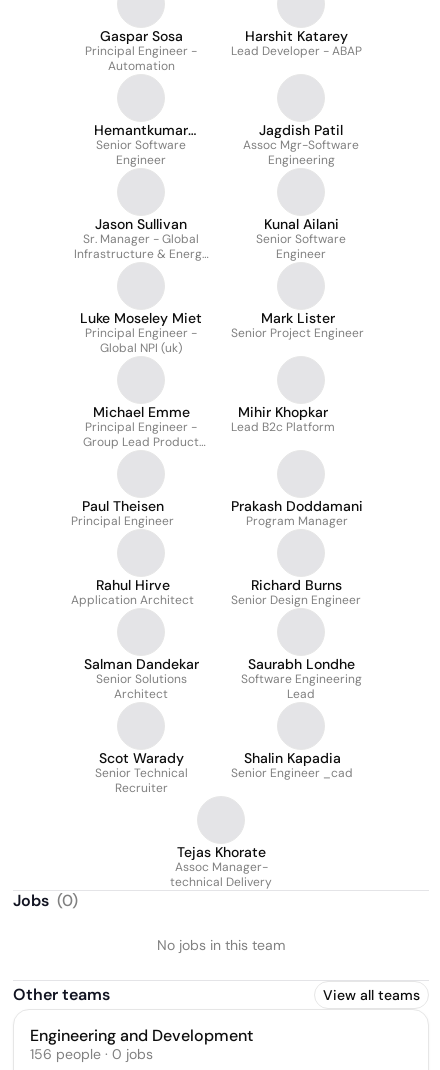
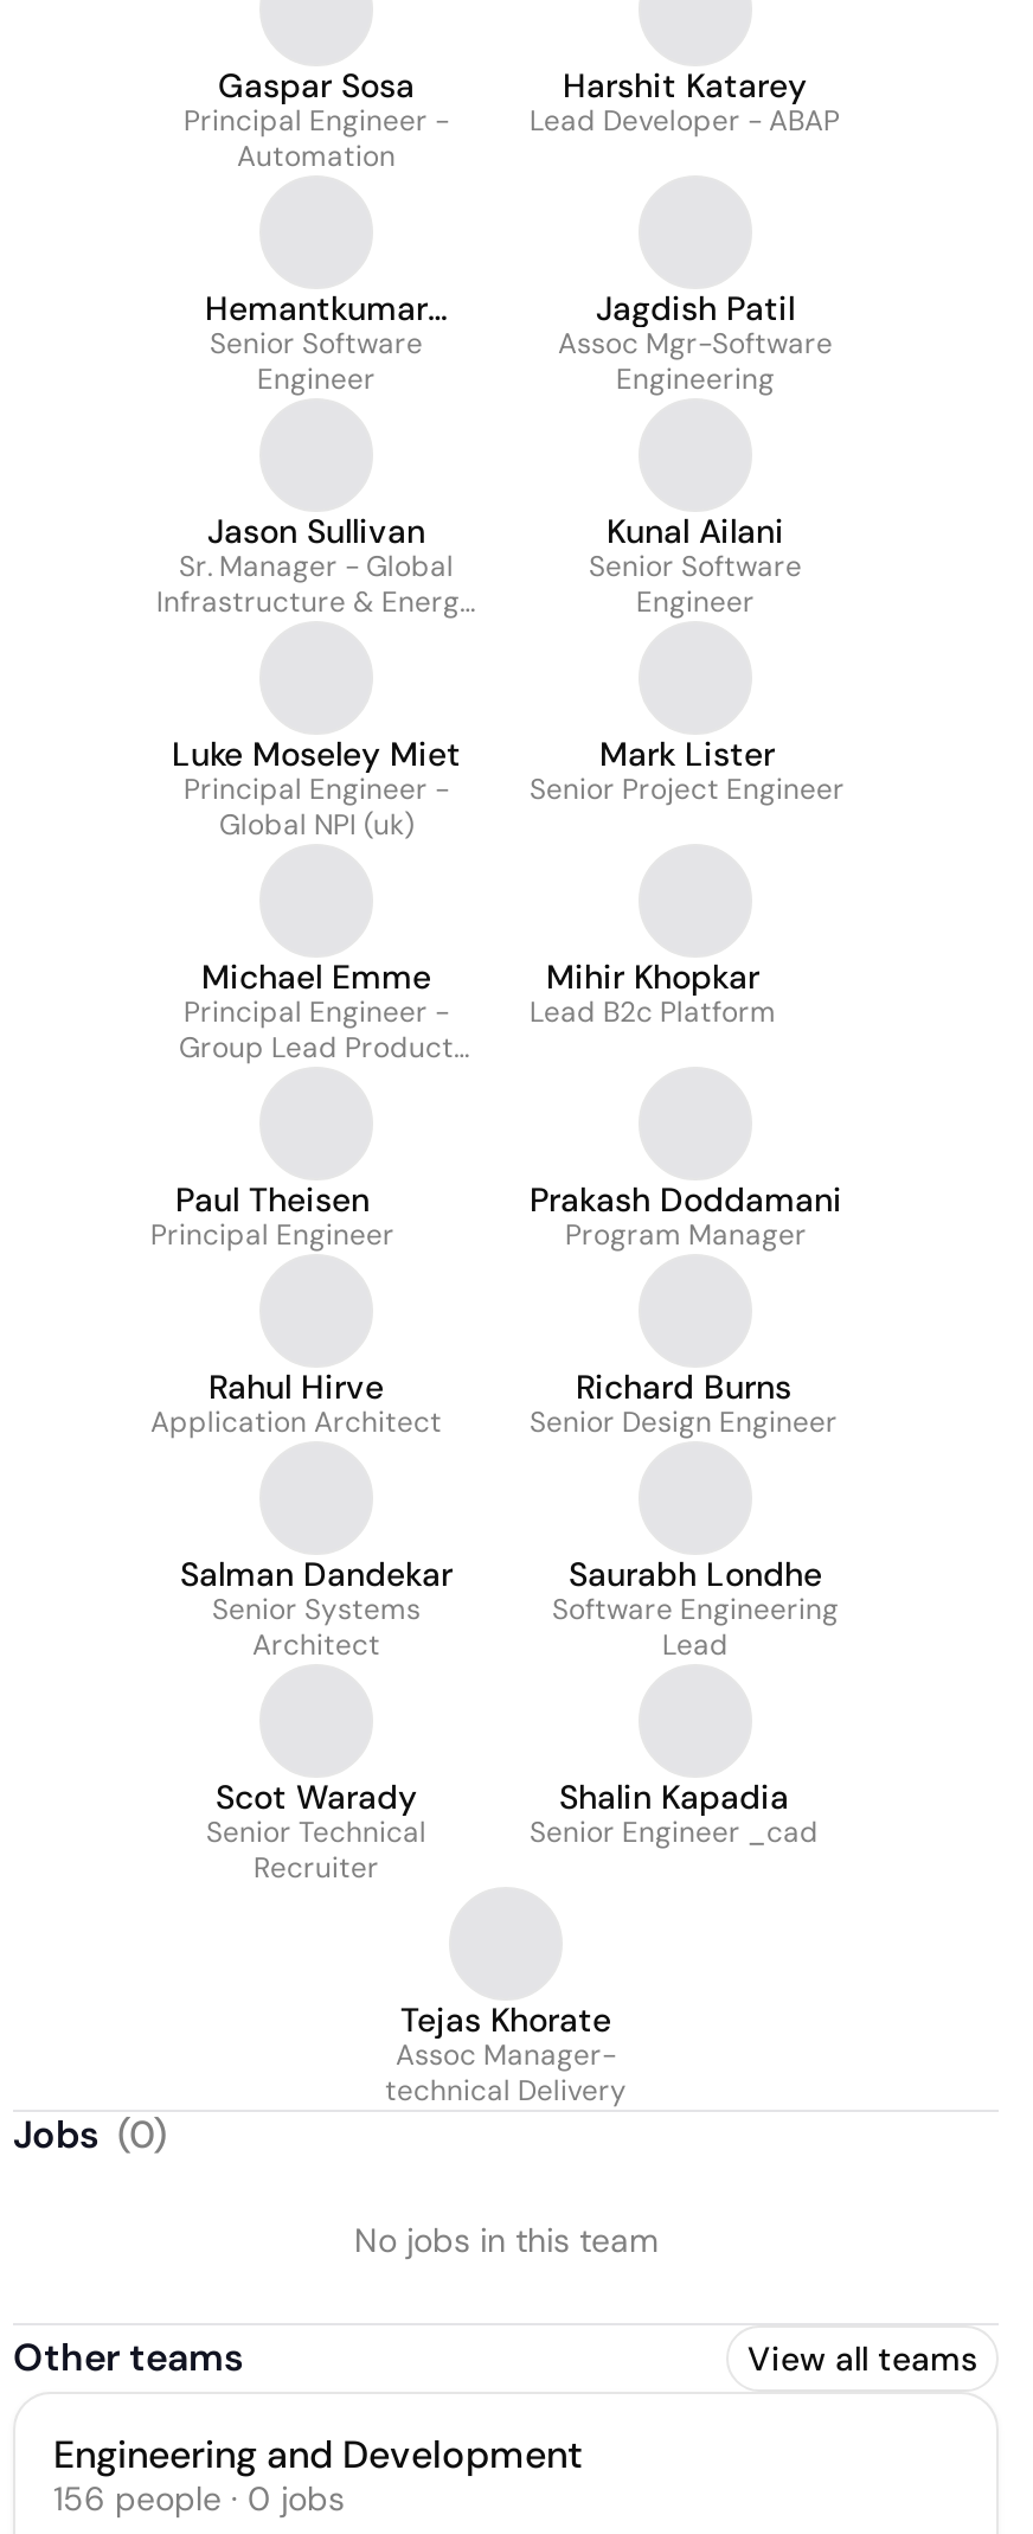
- Senior Solutions
+ Senior Systems
